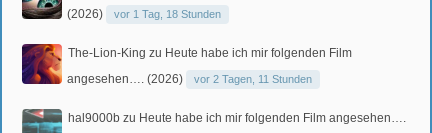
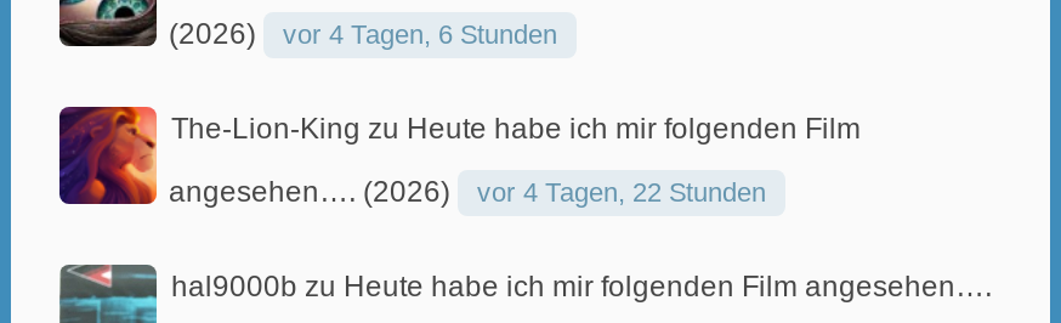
- vor 1 Tag, 18 Stunden
+ vor 4 Tagen, 6 Stunden

- vor 2 Tagen, 11 Stunden
+ vor 4 Tagen, 22 Stunden
